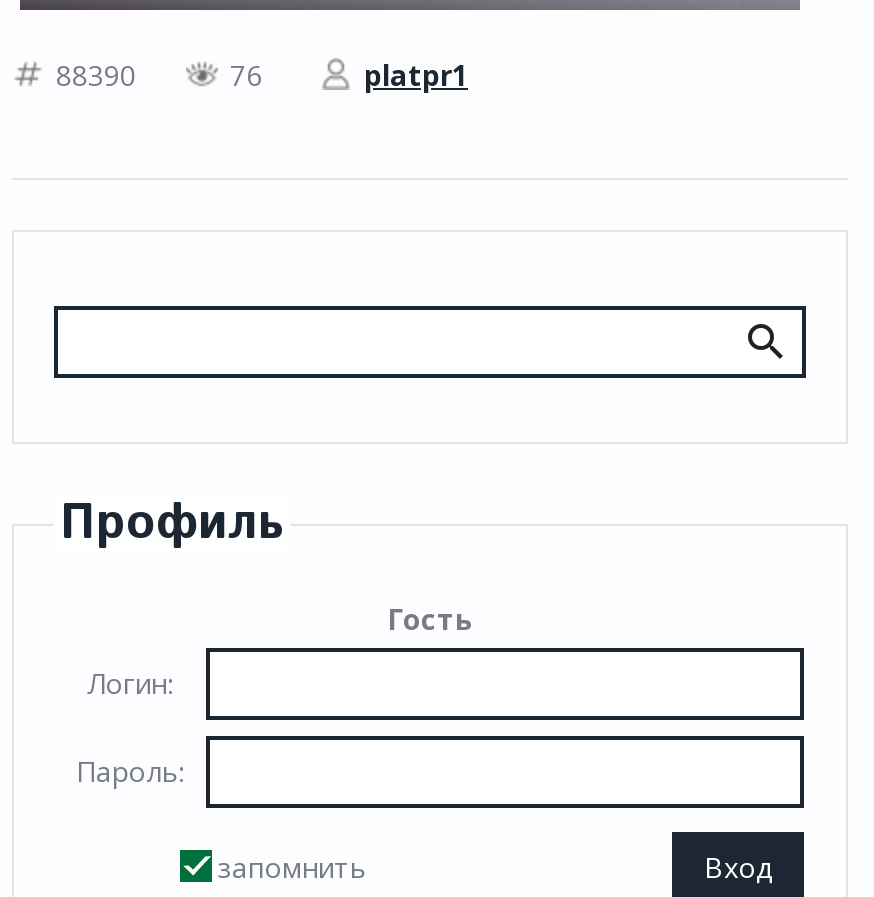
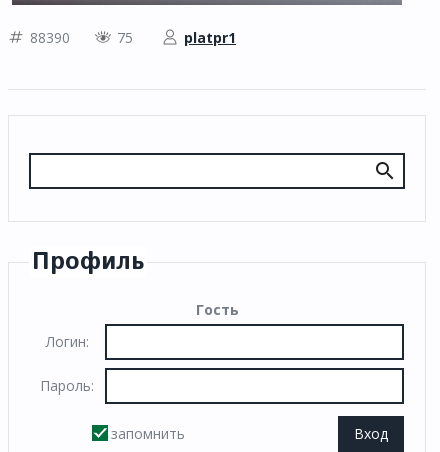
- 76
+ 75
